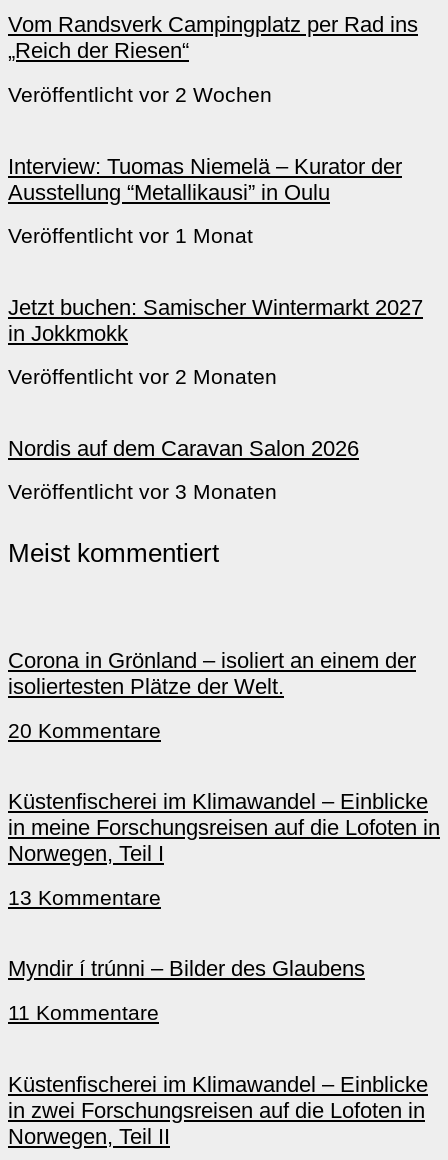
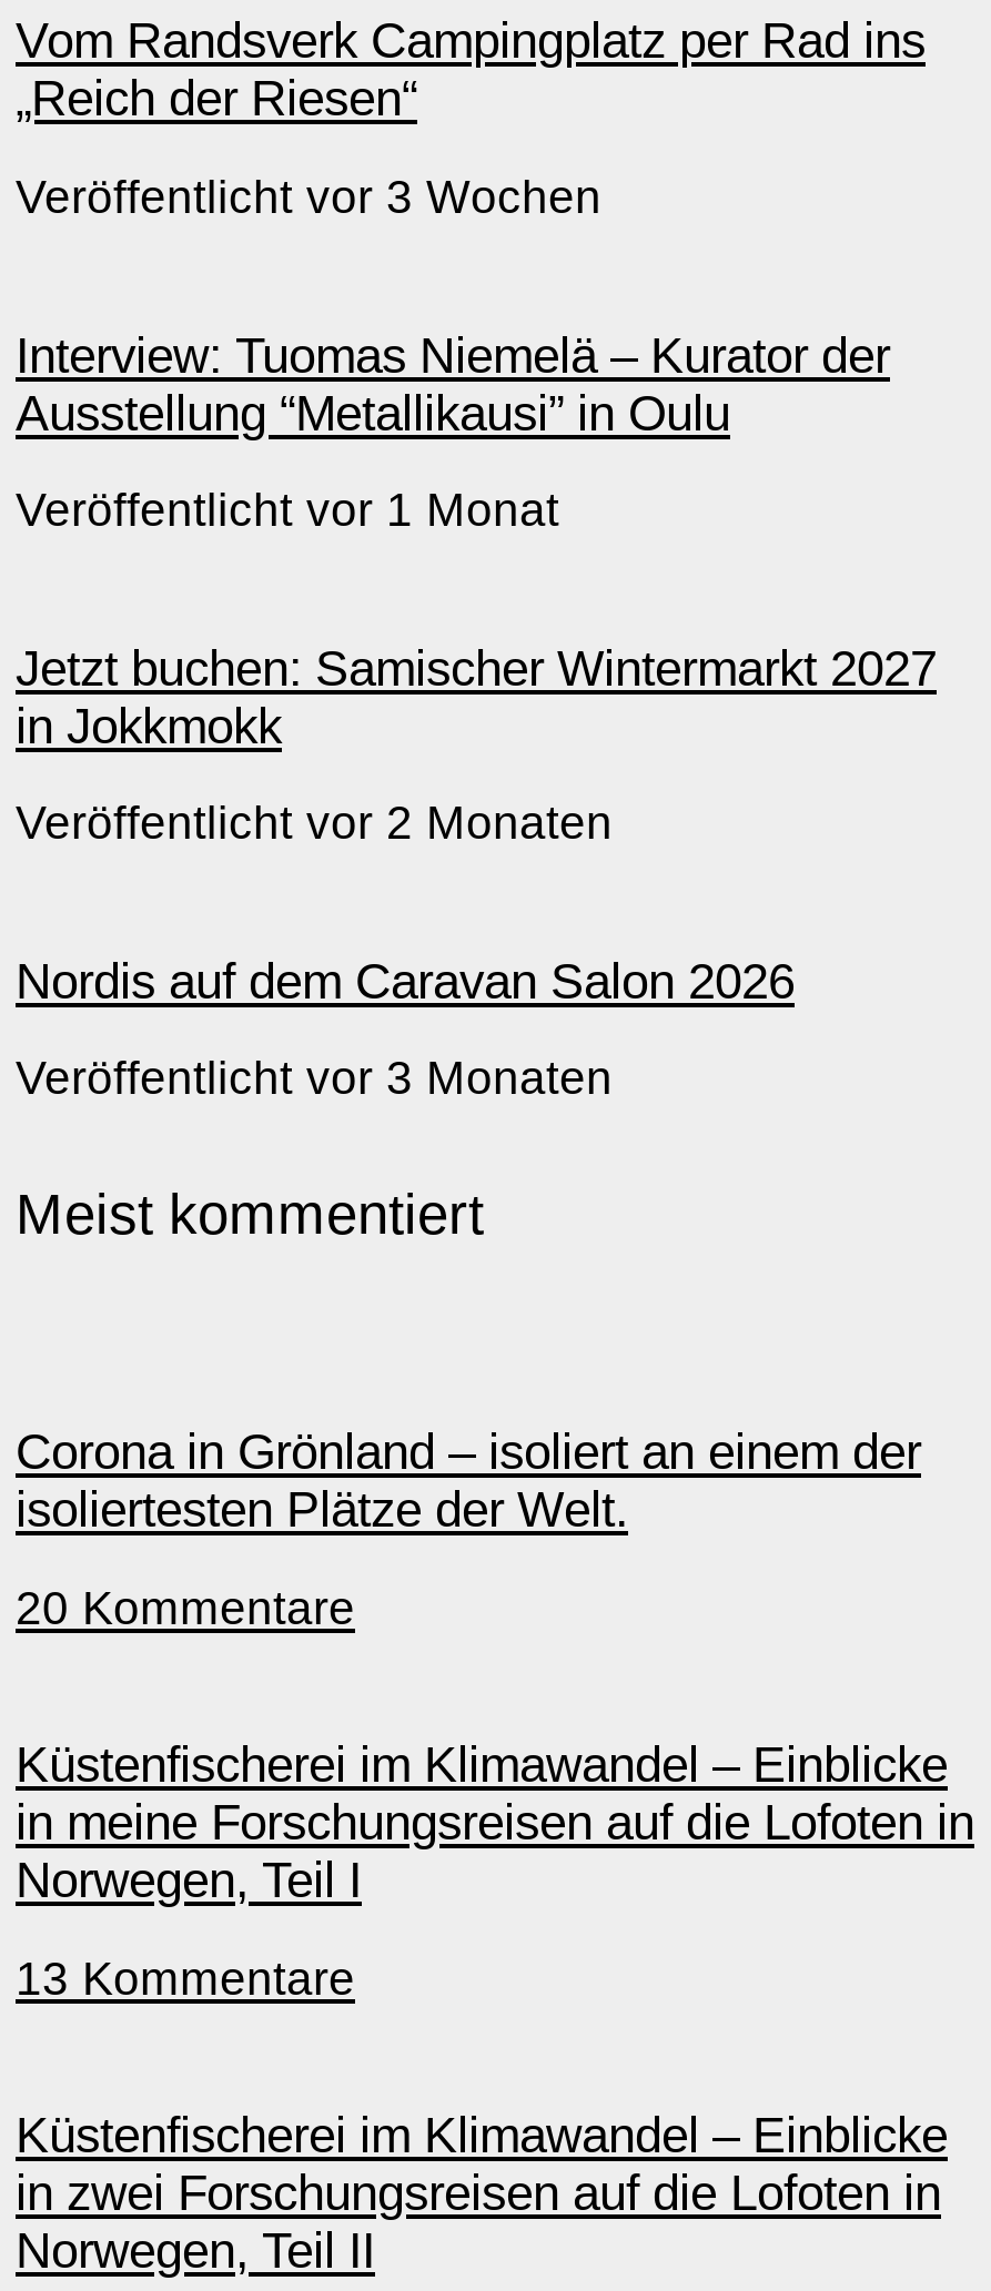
- Veröffentlicht vor 2 Wochen
+ Veröffentlicht vor 3 Wochen

- Myndir í trúnni – Bilder des Glaubens
- 11 Kommentare
